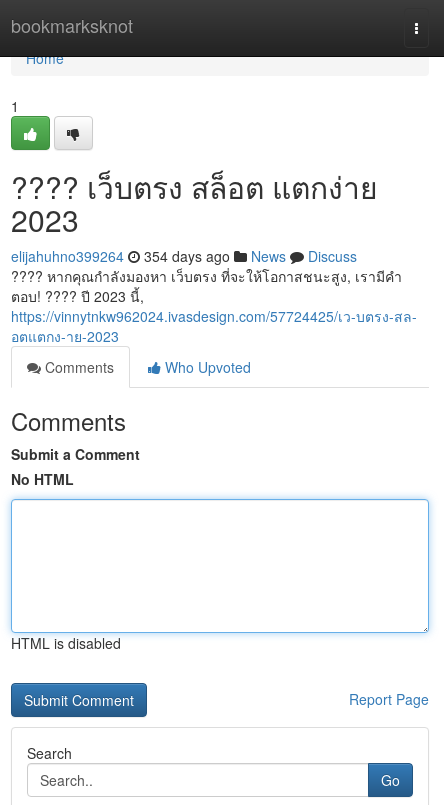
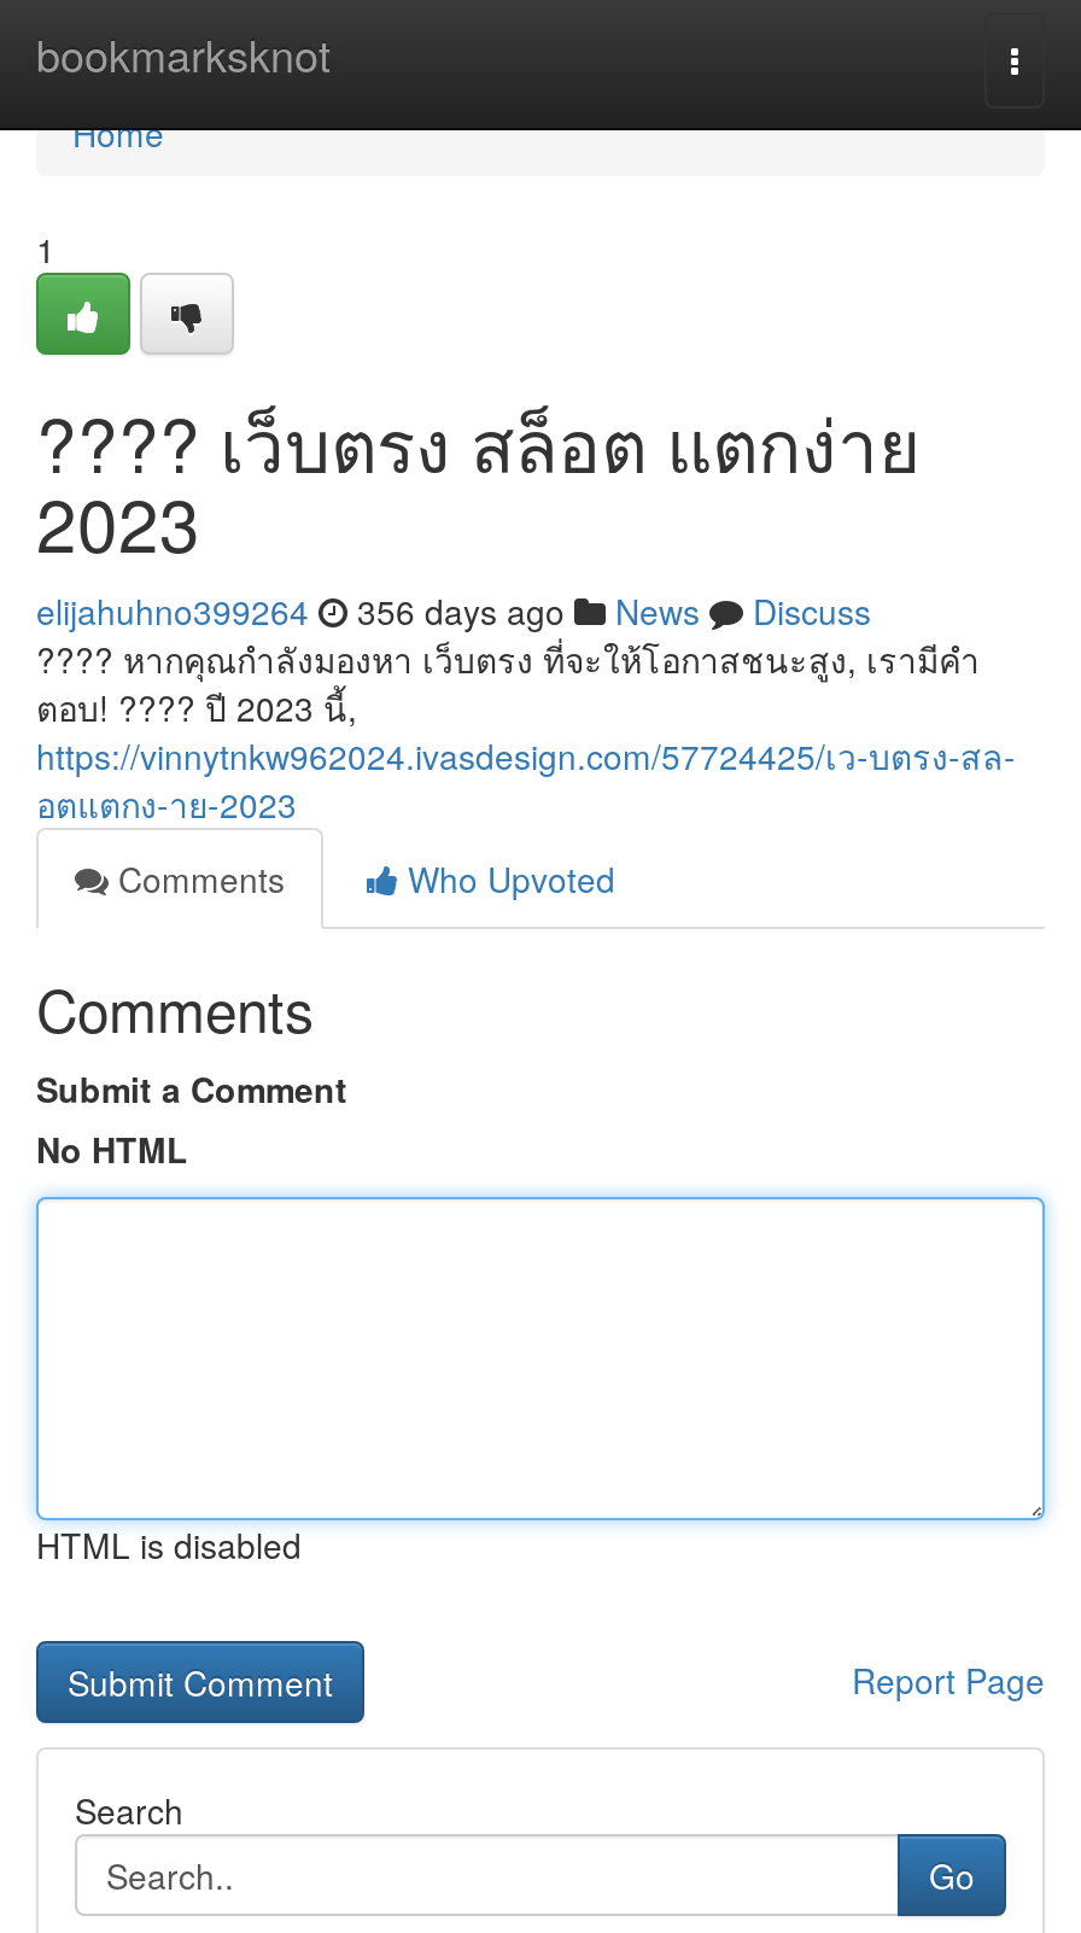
- elijahuhno399264 354 days ago News Discuss
+ elijahuhno399264 356 days ago News Discuss
